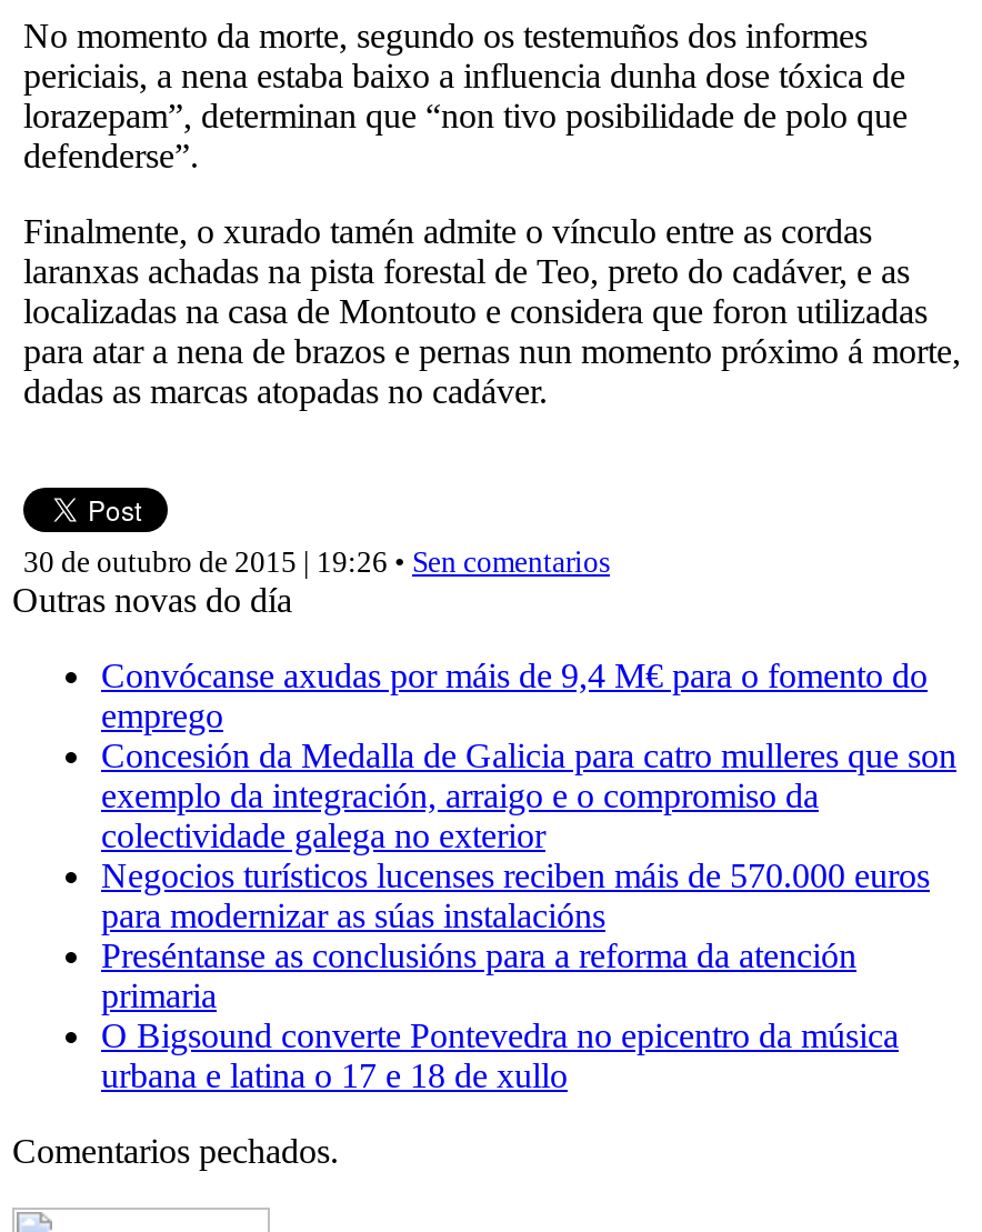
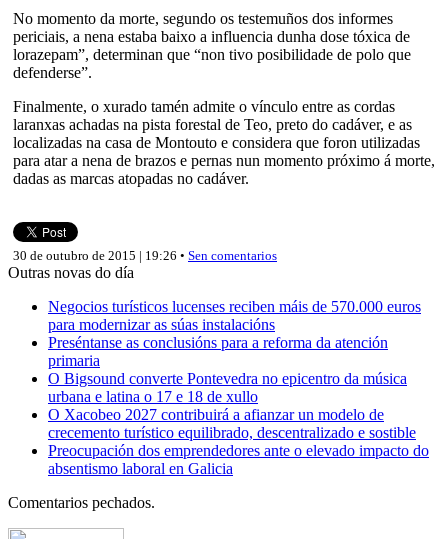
- Convócanse axudas por máis de 9,4 M€ para o fomento do
- emprego
- Concesión da Medalla de Galicia para catro mulleres que son
- exemplo da integración, arraigo e o compromiso da
- colectividade galega no exterior

moved up: Negocios turísticos lucenses reciben máis de 570.000 euros | para modernizar as súas instalacións | Preséntanse as conclusións para a reforma da atención | primaria | O Bigsound converte Pontevedra no epicentro da música | urbana e latina o 17 e 18 de xullo

+ O Xacobeo 2027 contribuirá a afianzar un modelo de
+ crecemento turístico equilibrado, descentralizado e sostible
+ Preocupación dos emprendedores ante o elevado impacto do
+ absentismo laboral en Galicia
